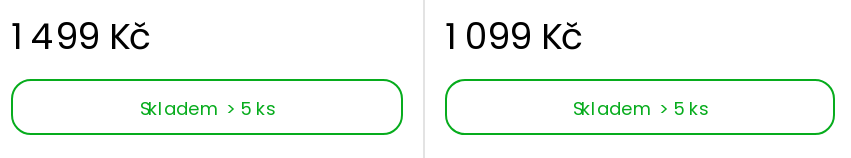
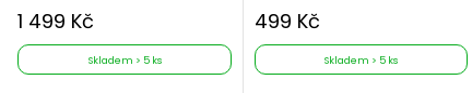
- 1 099 Kč
+ 499 Kč
